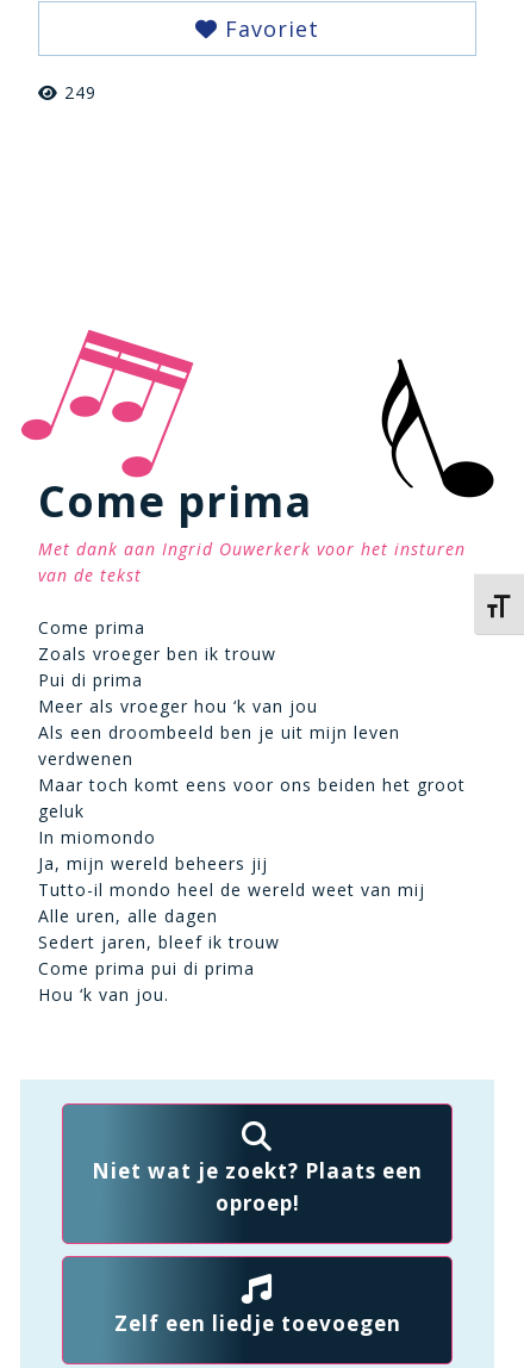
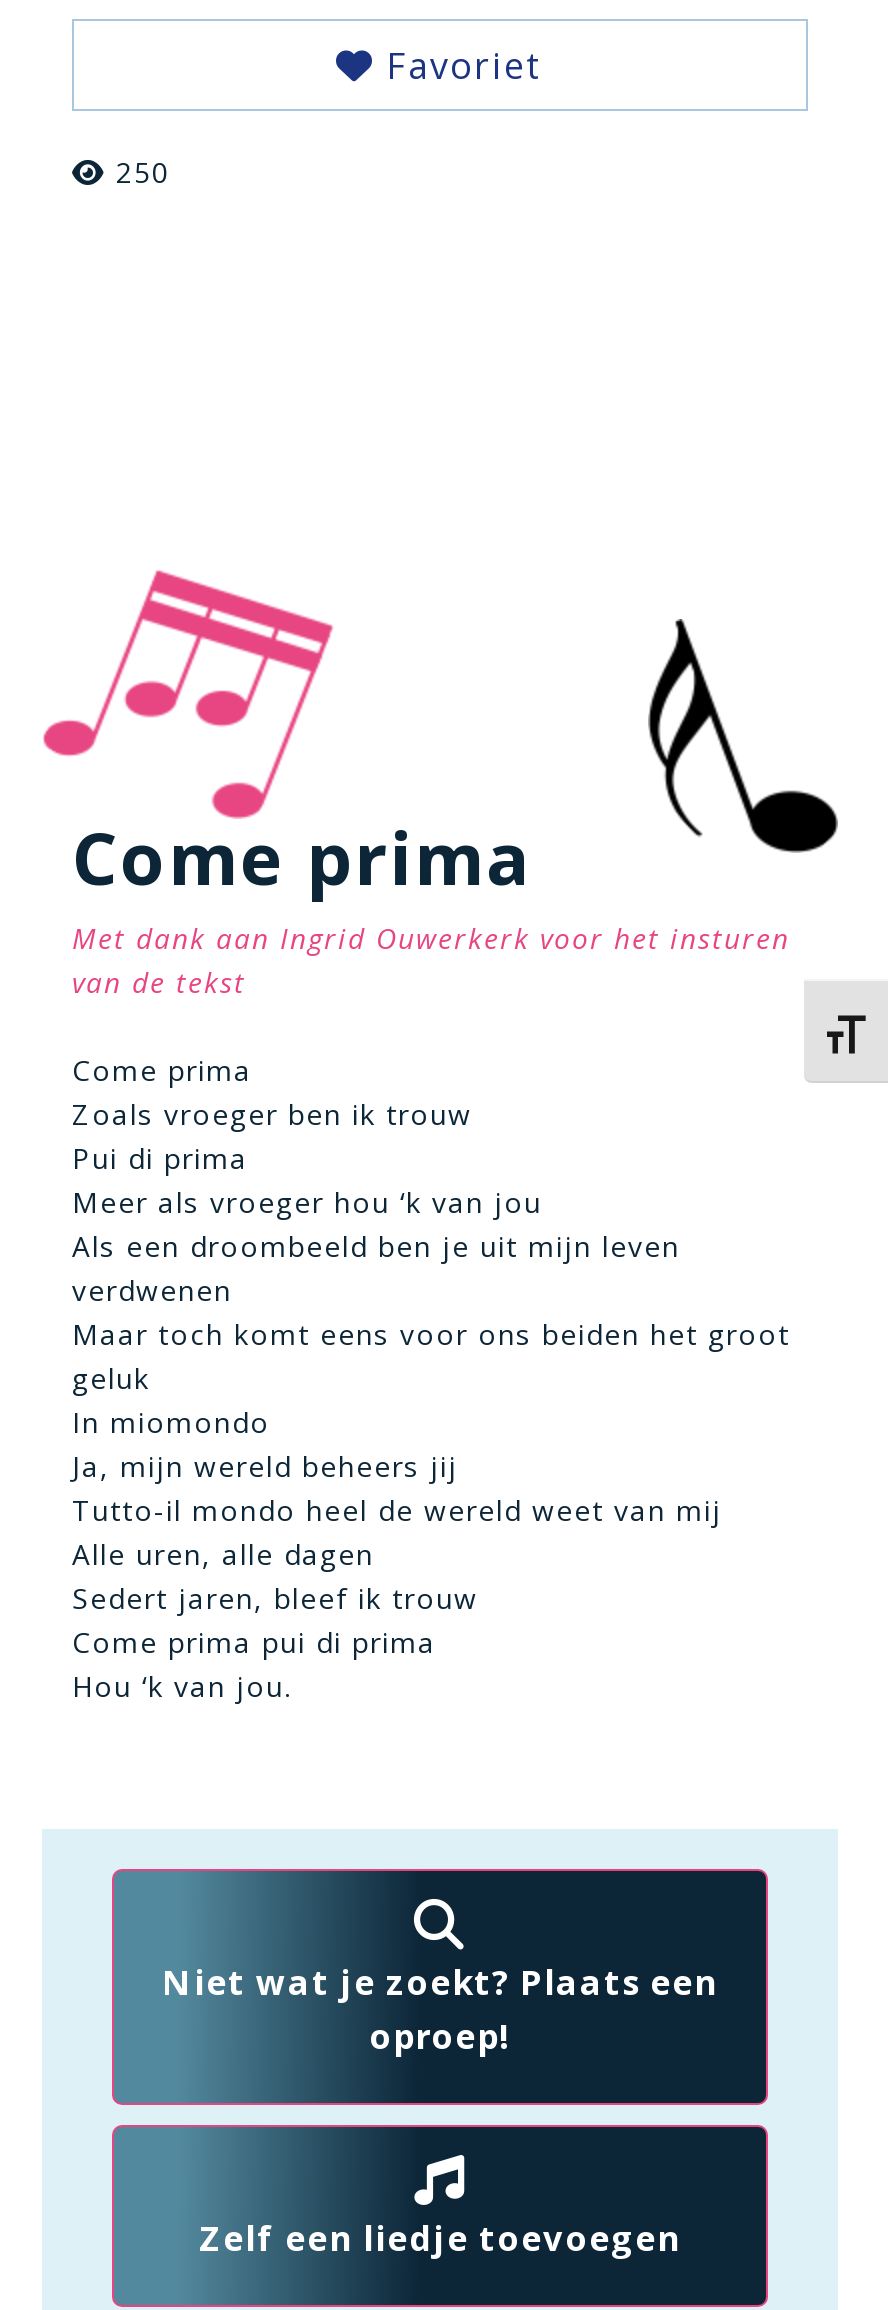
- 249
+ 250
